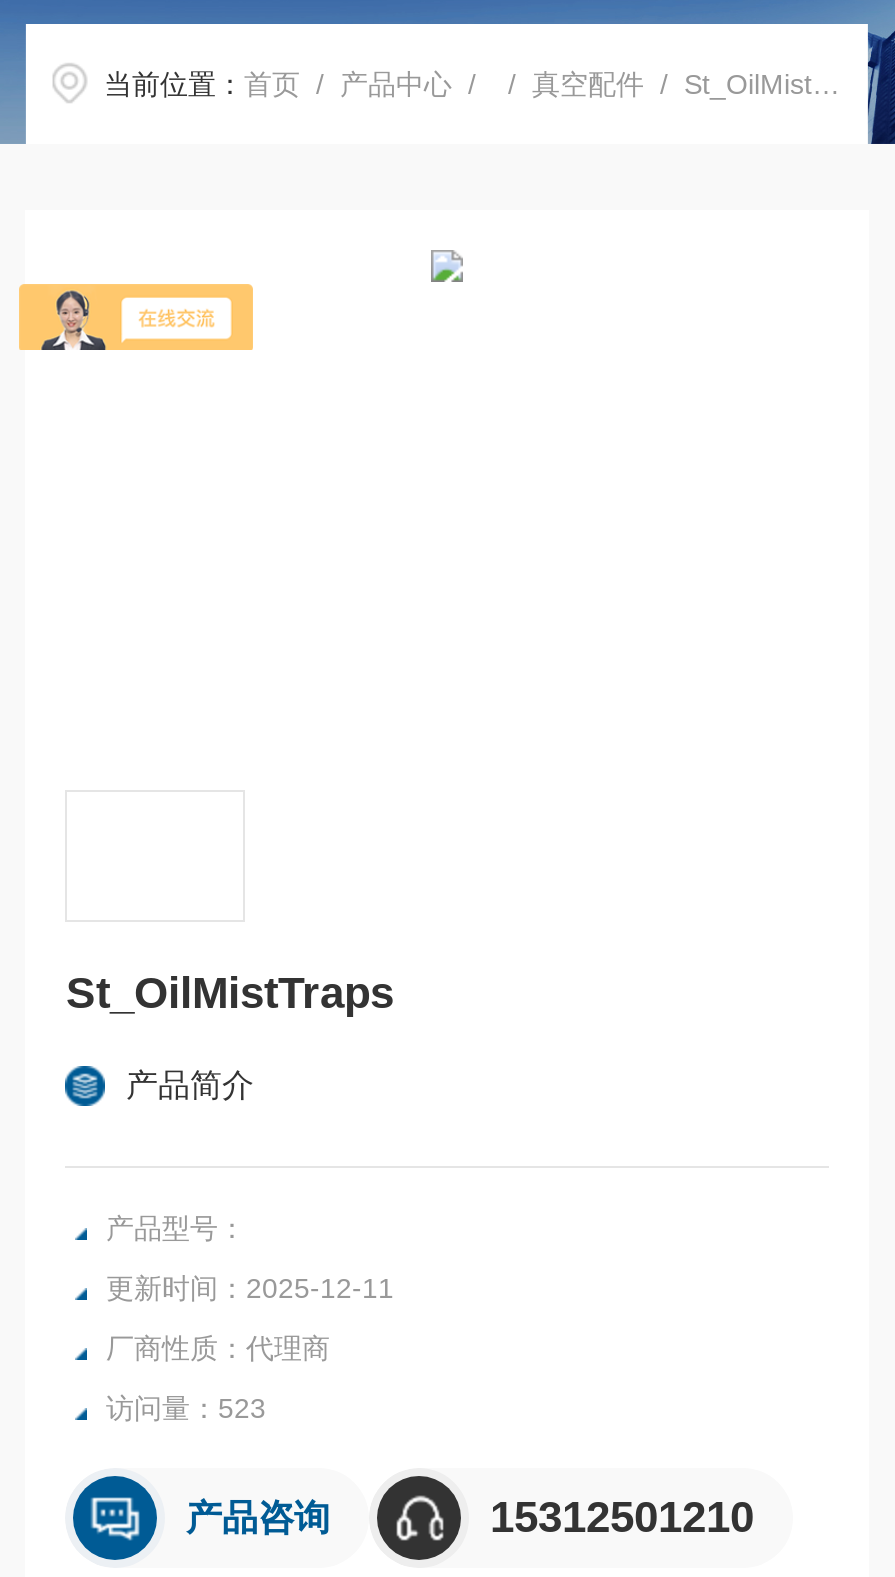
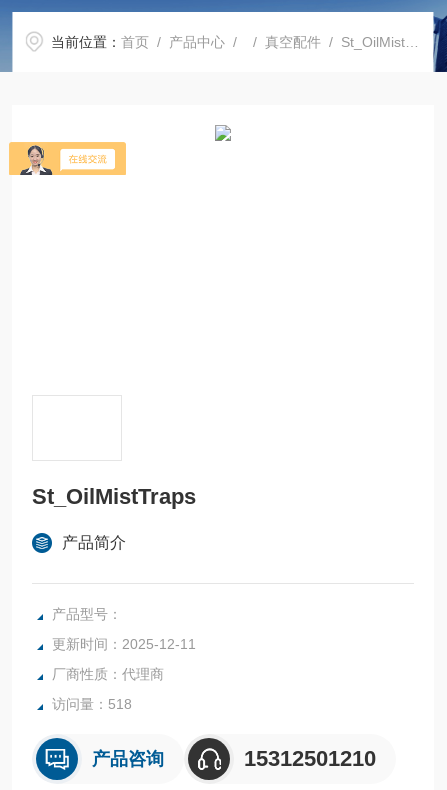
- 访问量：523
+ 访问量：518
